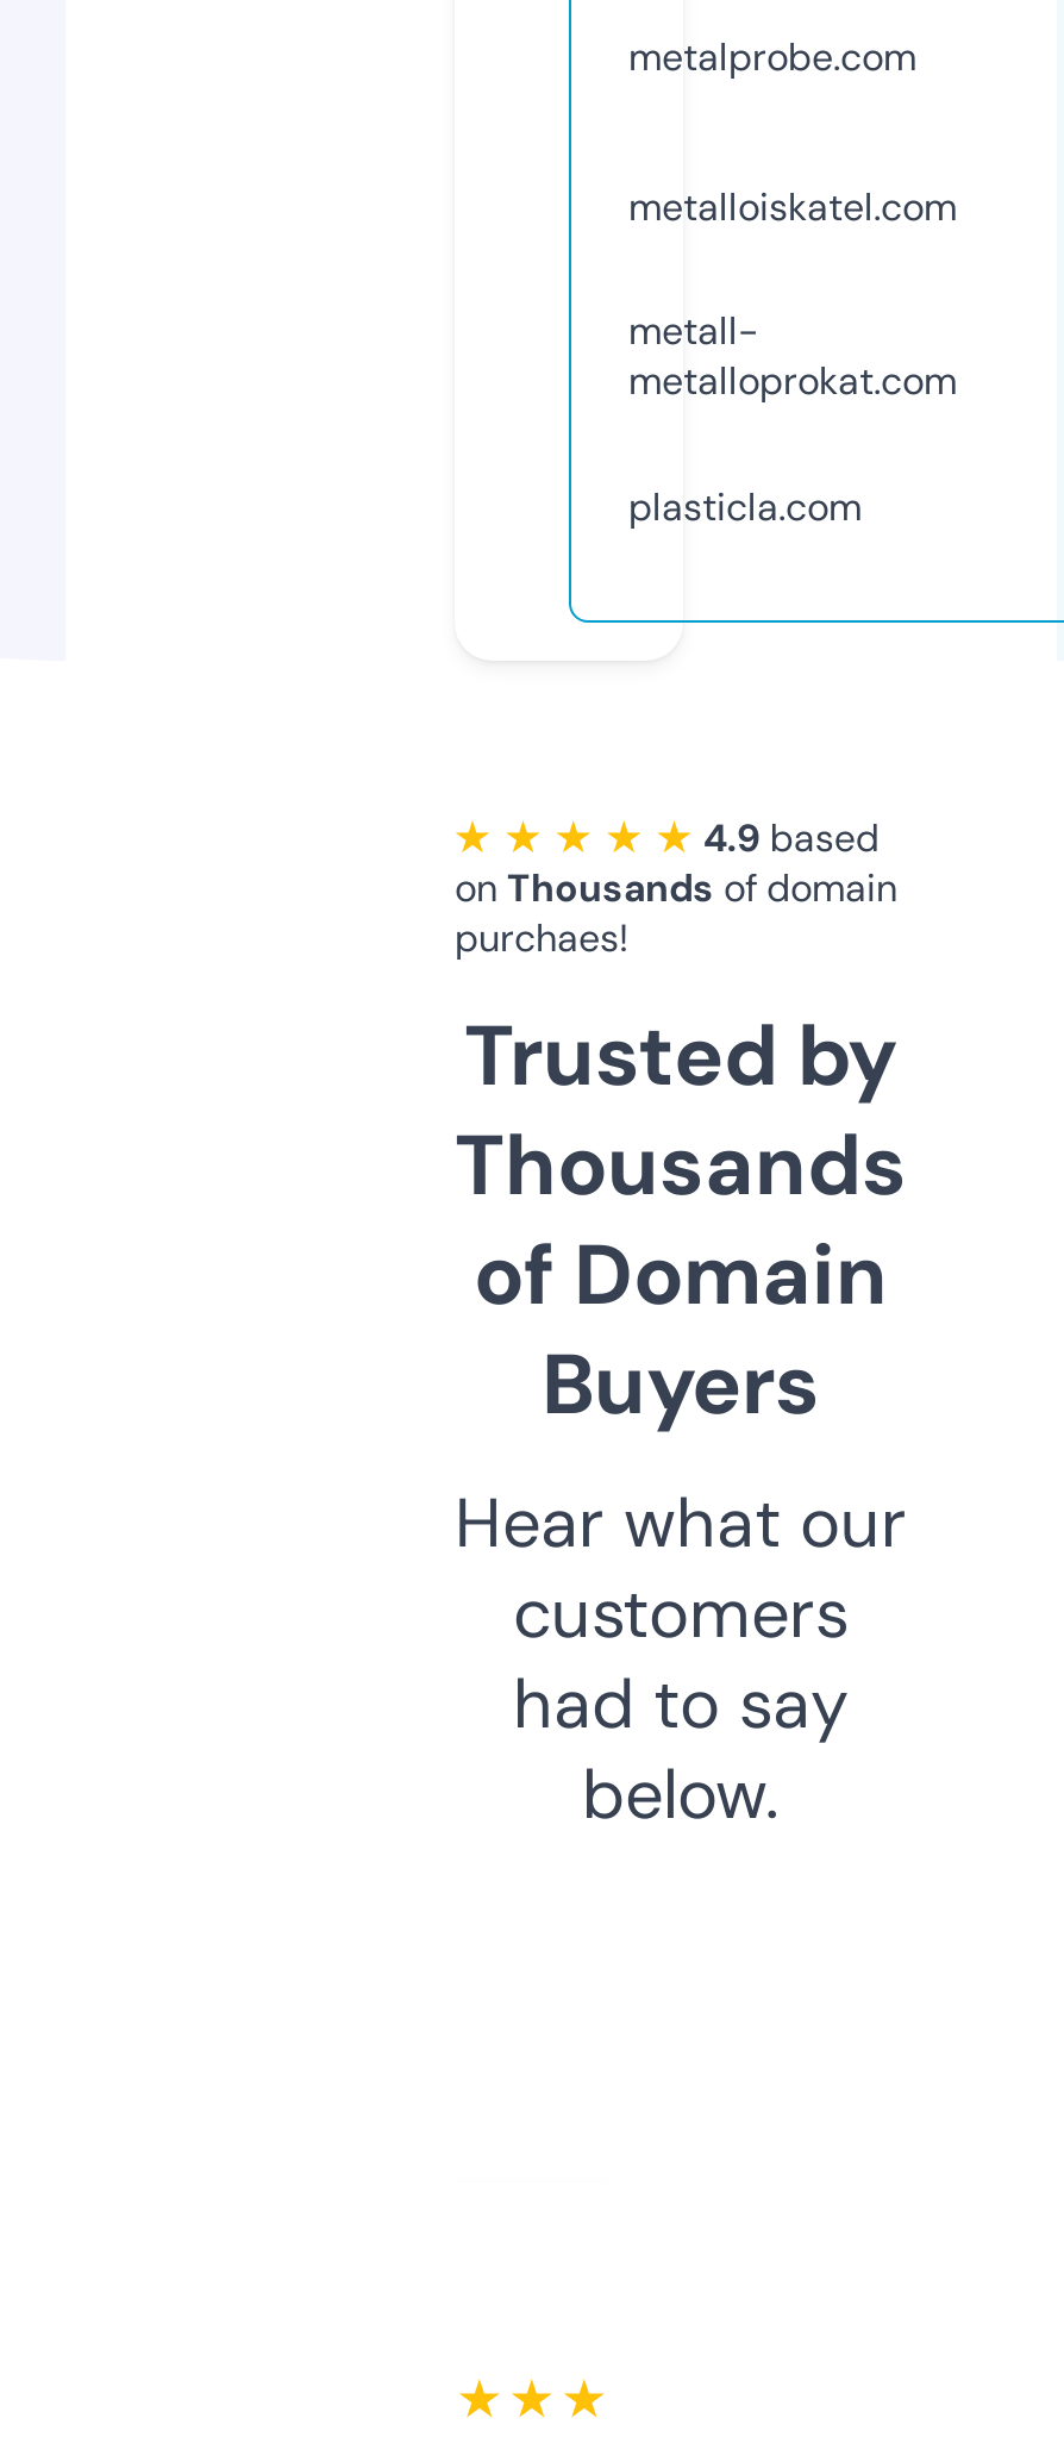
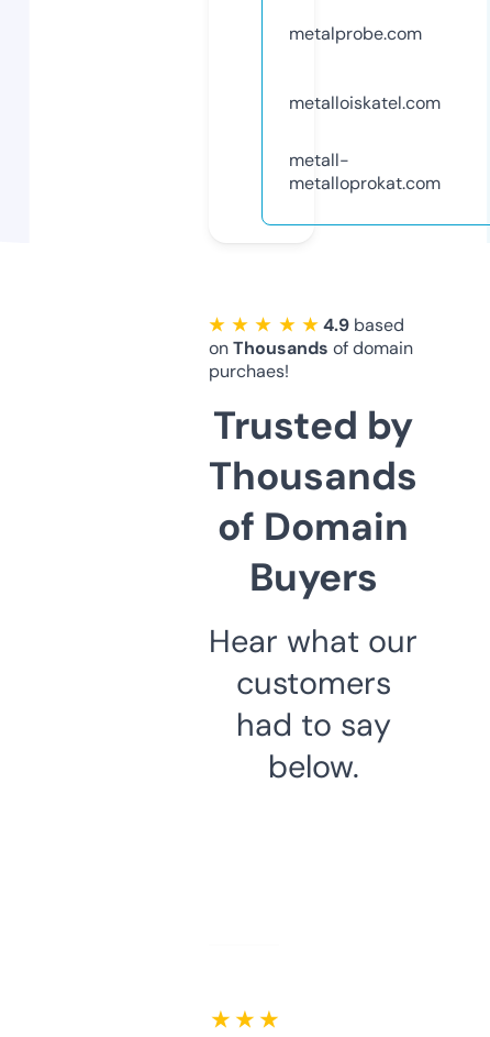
- plasticla.com
